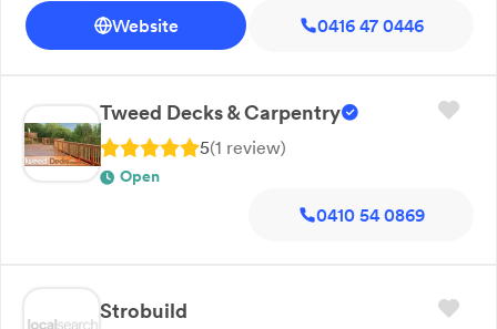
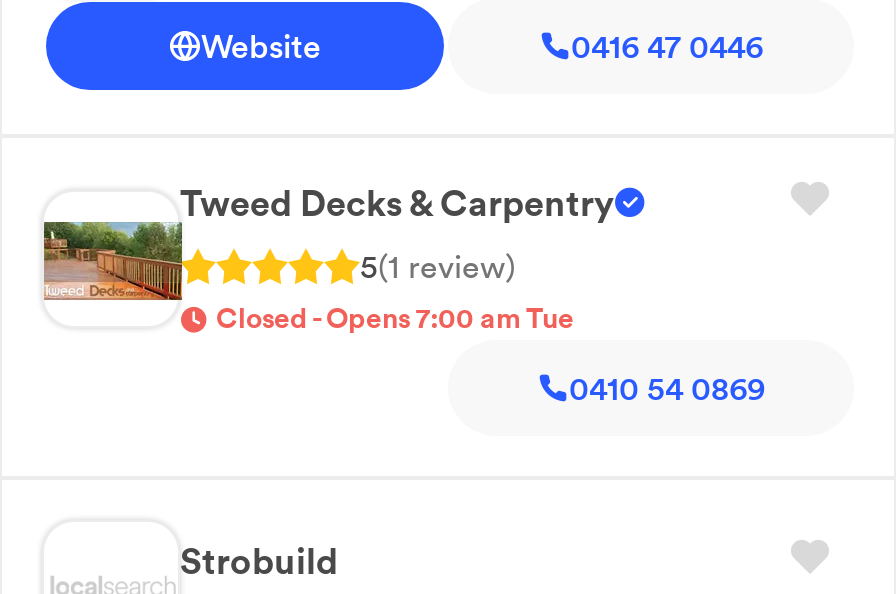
- Open
+ Closed - Opens 7:00 am Tue
